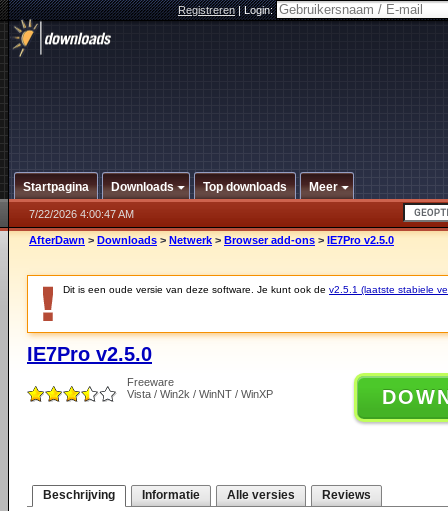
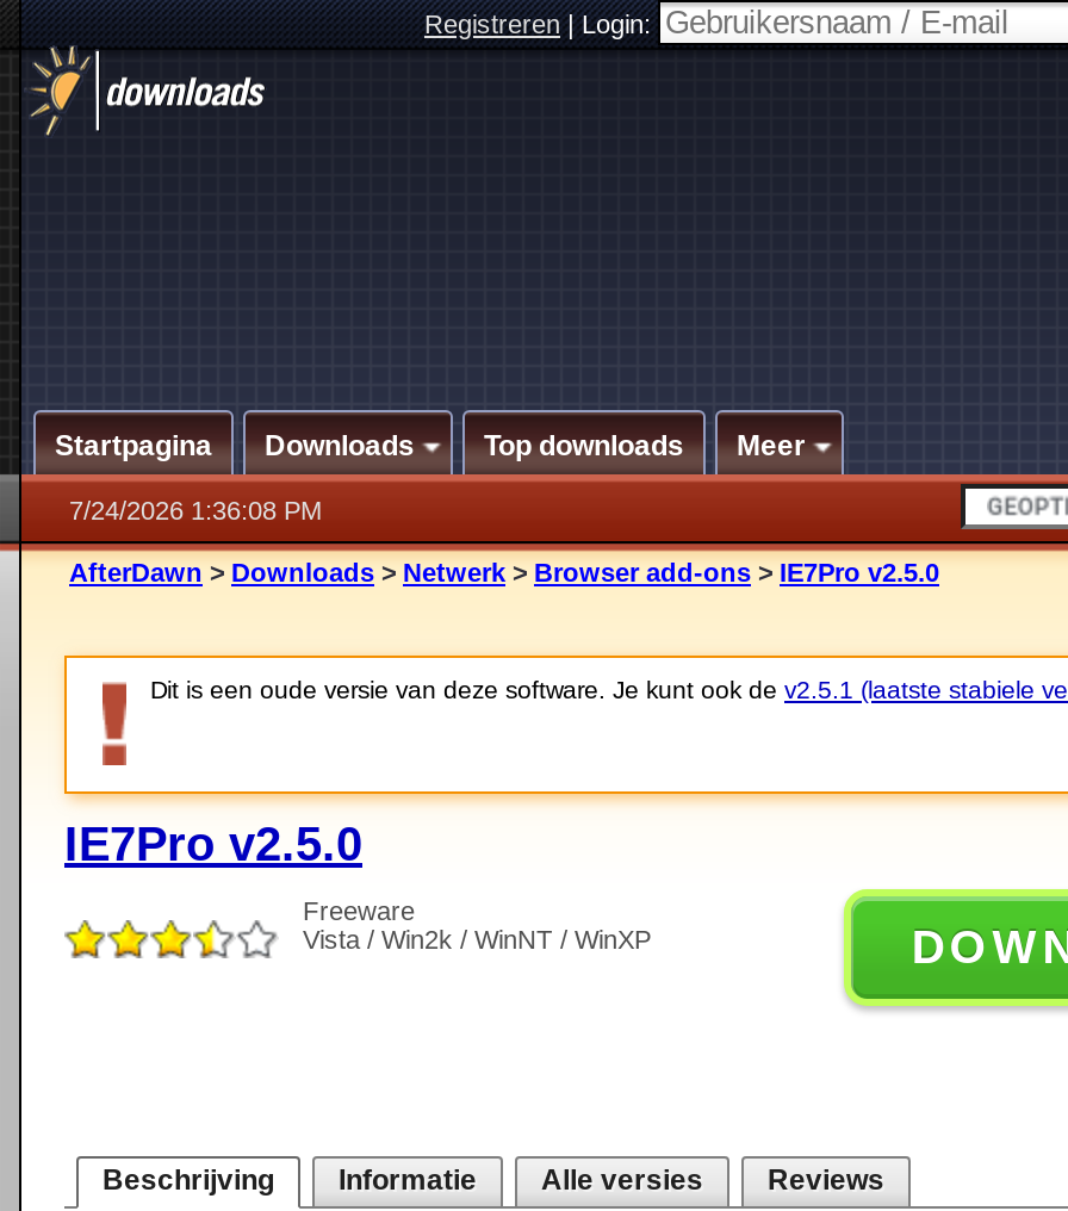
- 7/22/2026 4:00:47 AM
+ 7/24/2026 1:36:08 PM
